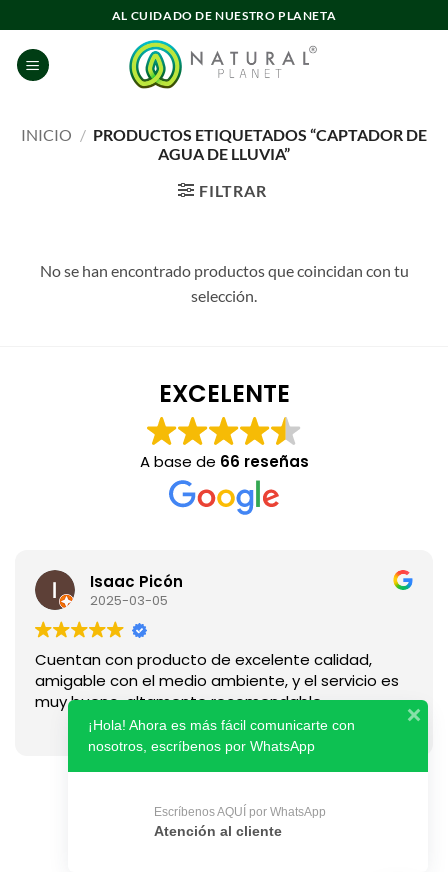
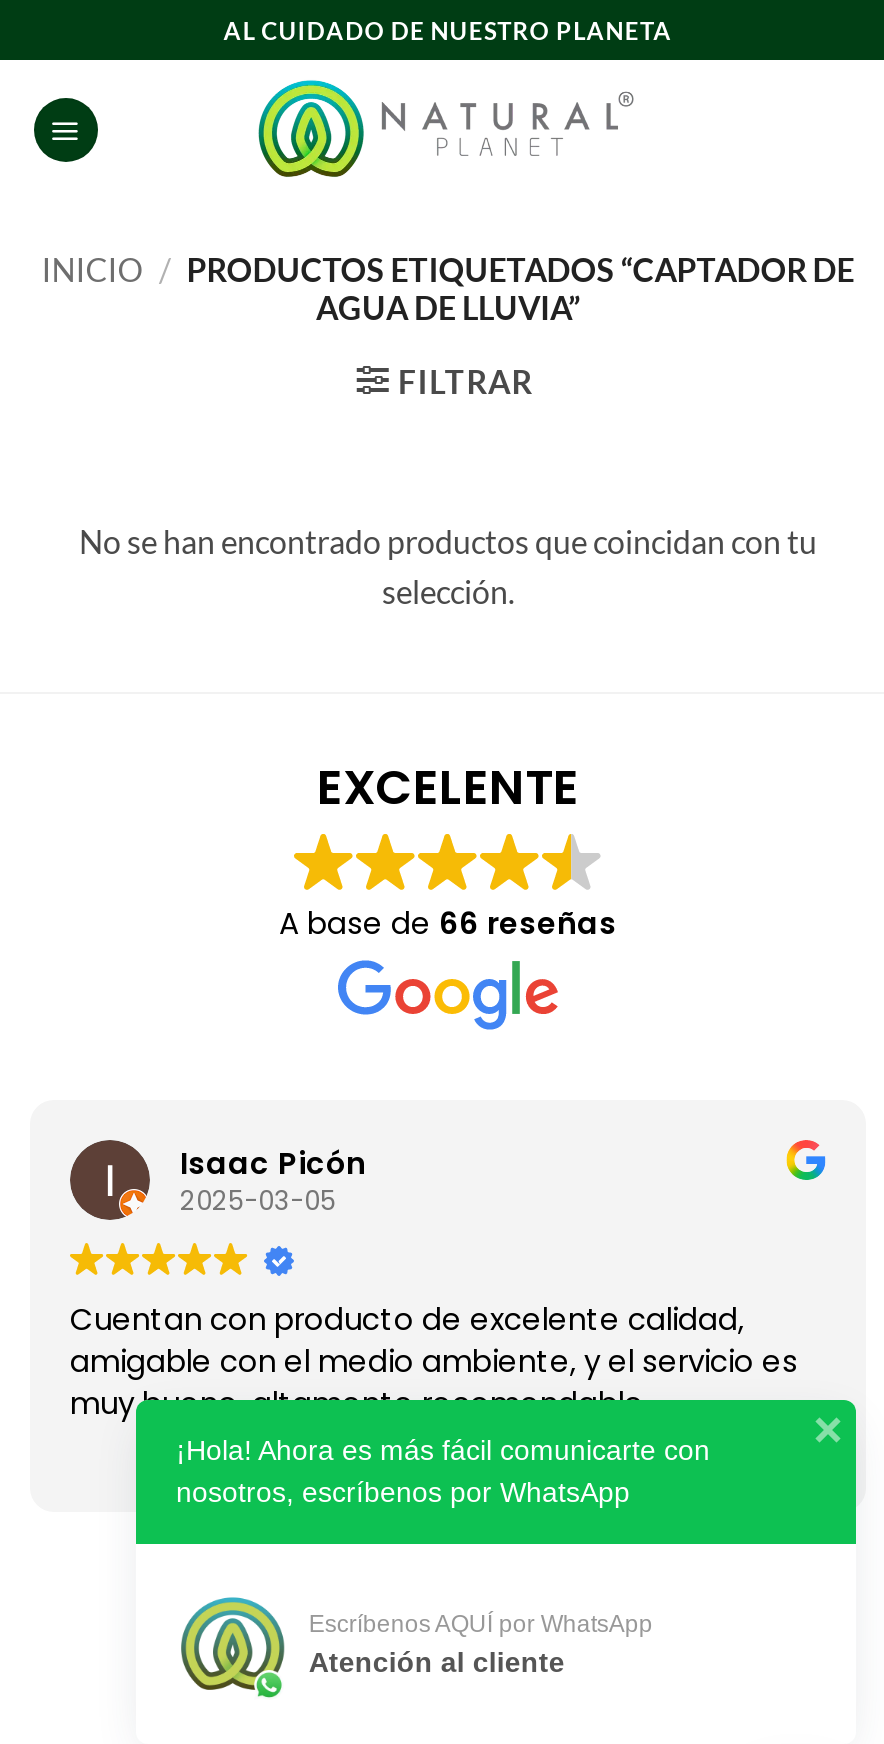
+ [image]
